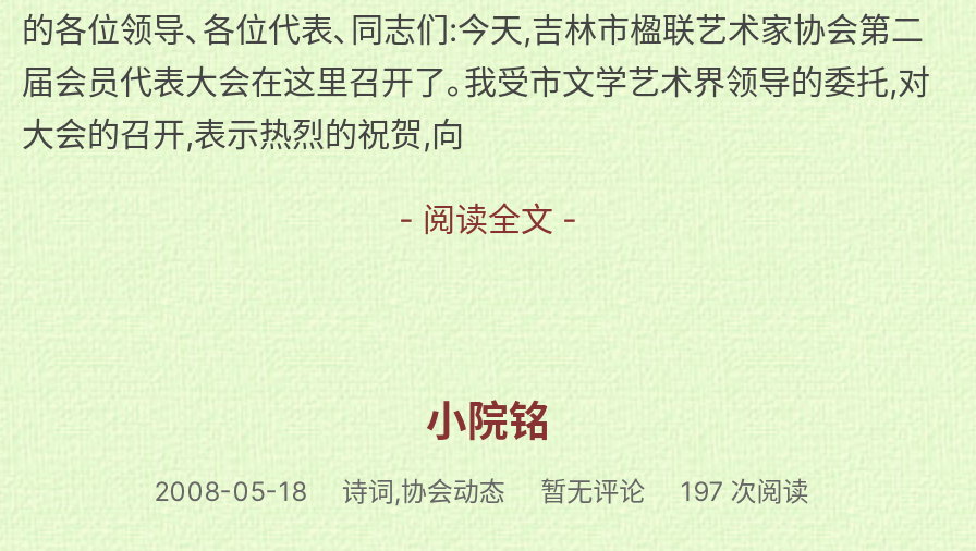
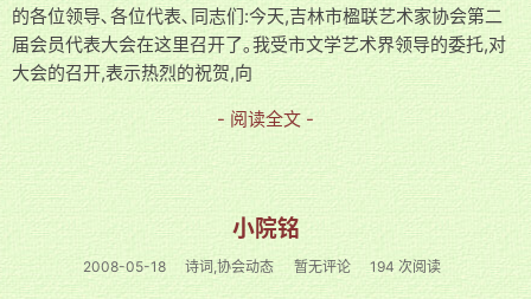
- 2008-05-18 诗词,协会动态 暂无评论 197 次阅读
+ 2008-05-18 诗词,协会动态 暂无评论 194 次阅读
